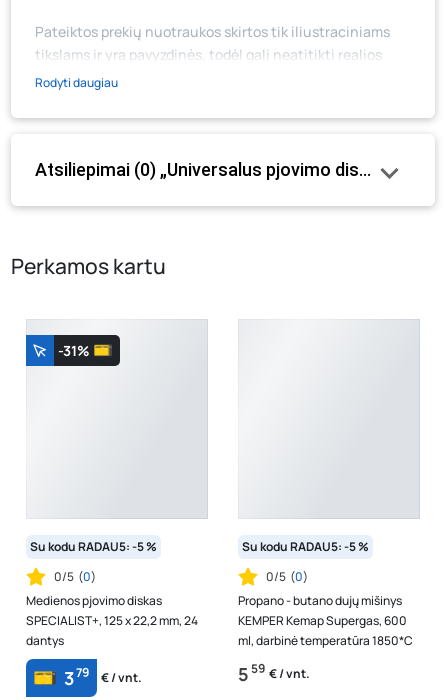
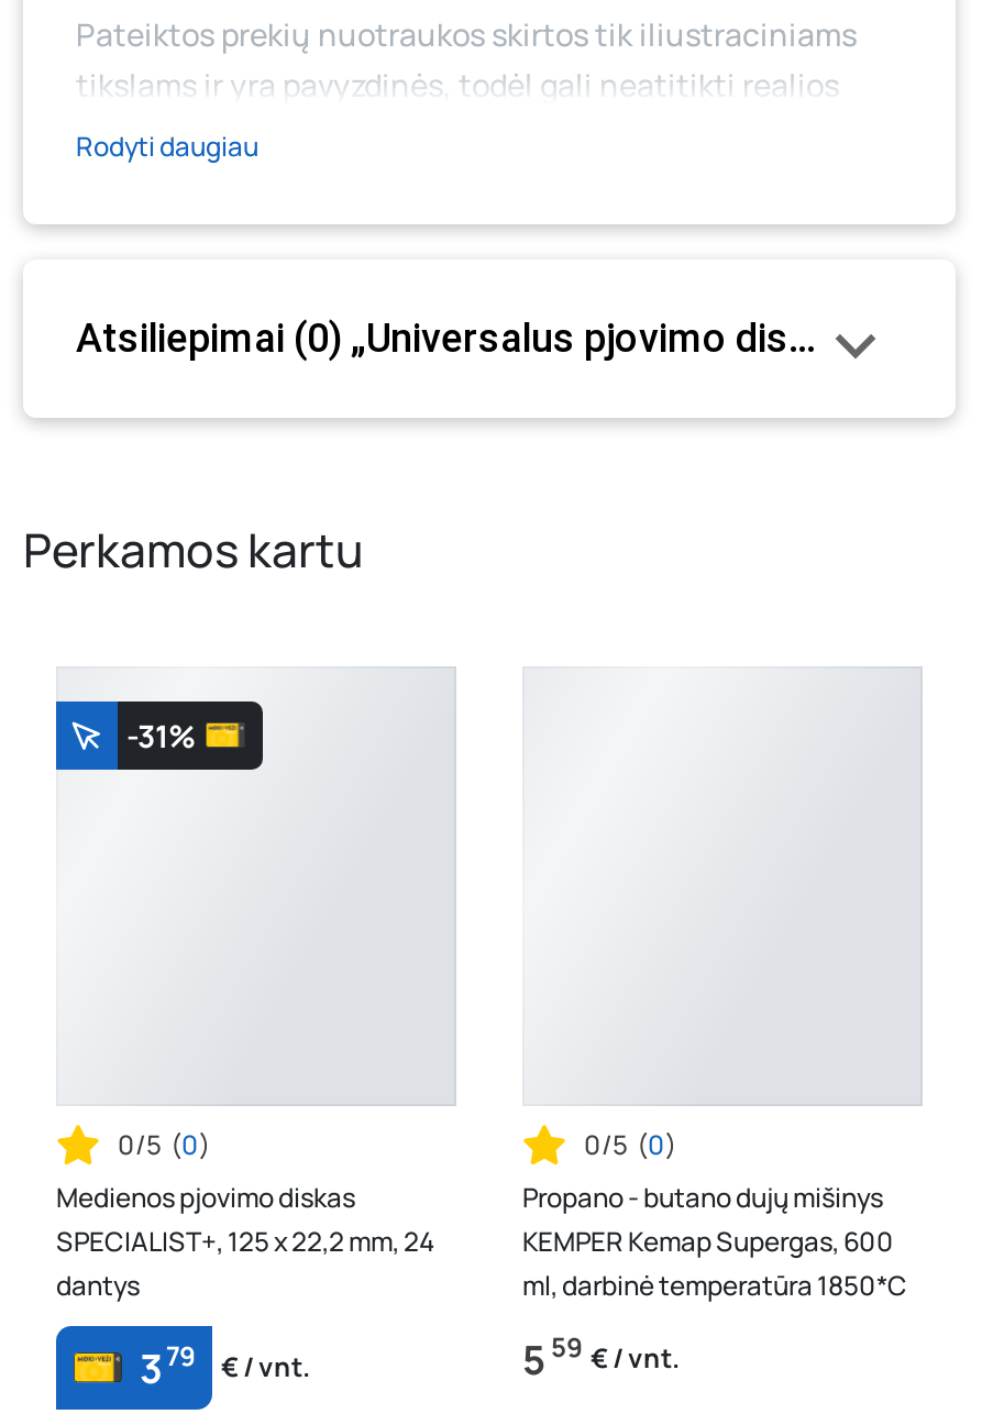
- Su kodu RADAU5: -5 %

- Su kodu RADAU5: -5 %
